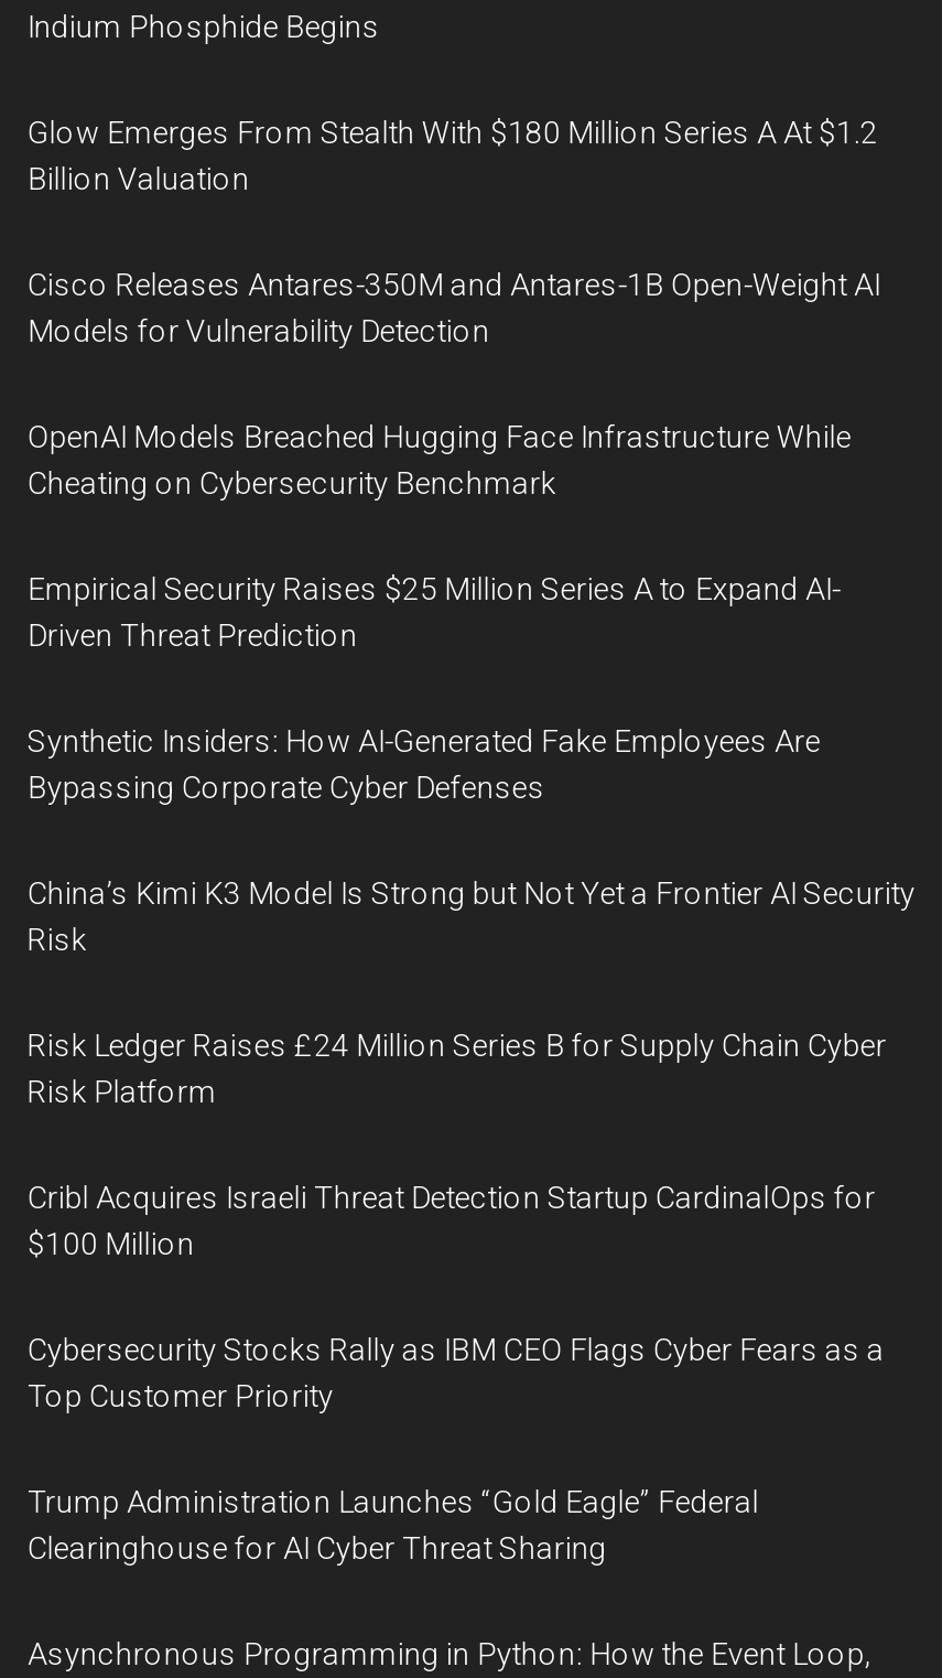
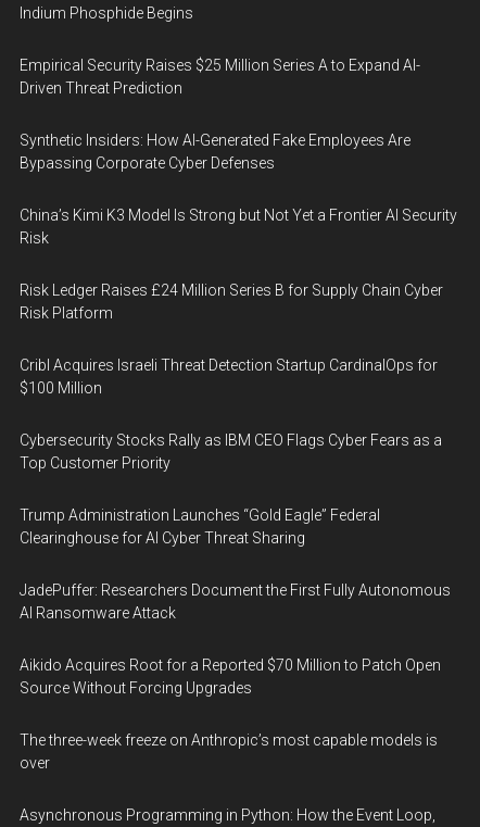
- Glow Emerges From Stealth With $180 Million Series A At $1.2
- Billion Valuation
- Cisco Releases Antares-350M and Antares-1B Open-Weight AI
- Models for Vulnerability Detection
- OpenAI Models Breached Hugging Face Infrastructure While
- Cheating on Cybersecurity Benchmark

moved up: Empirical Security Raises $25 Million Series A to Expand AI- | Driven Threat Prediction | Synthetic Insiders: How AI-Generated Fake Employees Are | ... | Trump Administration Launches “Gold Eagle” Federal | Clearinghouse for AI Cyber Threat Sharing

+ JadePuffer: Researchers Document the First Fully Autonomous
+ AI Ransomware Attack
+ Aikido Acquires Root for a Reported $70 Million to Patch Open
+ Source Without Forcing Upgrades
+ The three-week freeze on Anthropic’s most capable models is
+ over
